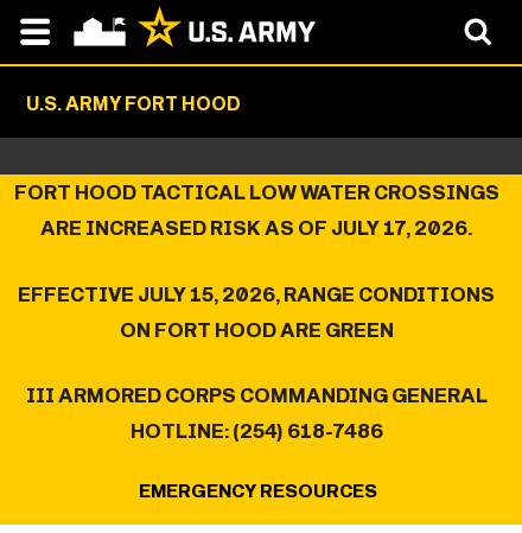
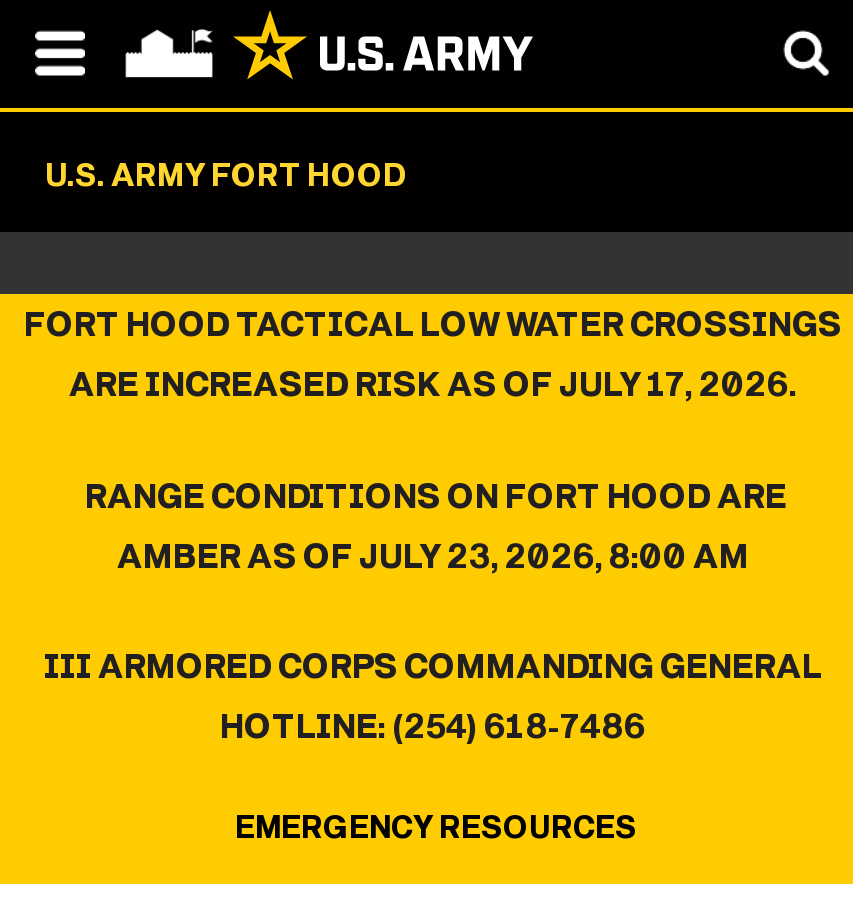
- EFFECTIVE JULY 15, 2026, RANGE CONDITIONS
- ON FORT HOOD ARE GREEN
+ RANGE CONDITIONS ON FORT HOOD ARE
+ AMBER AS OF JULY 23, 2026, 8:00 AM
